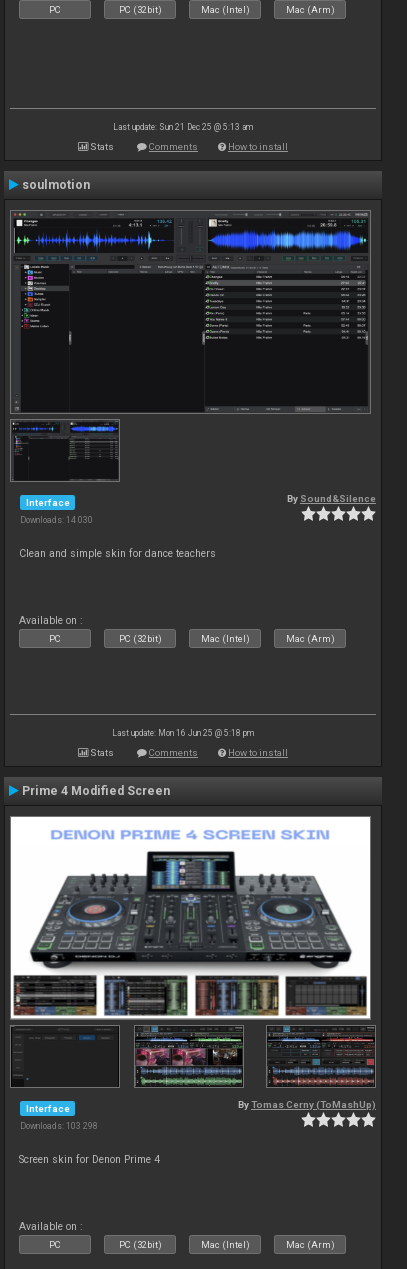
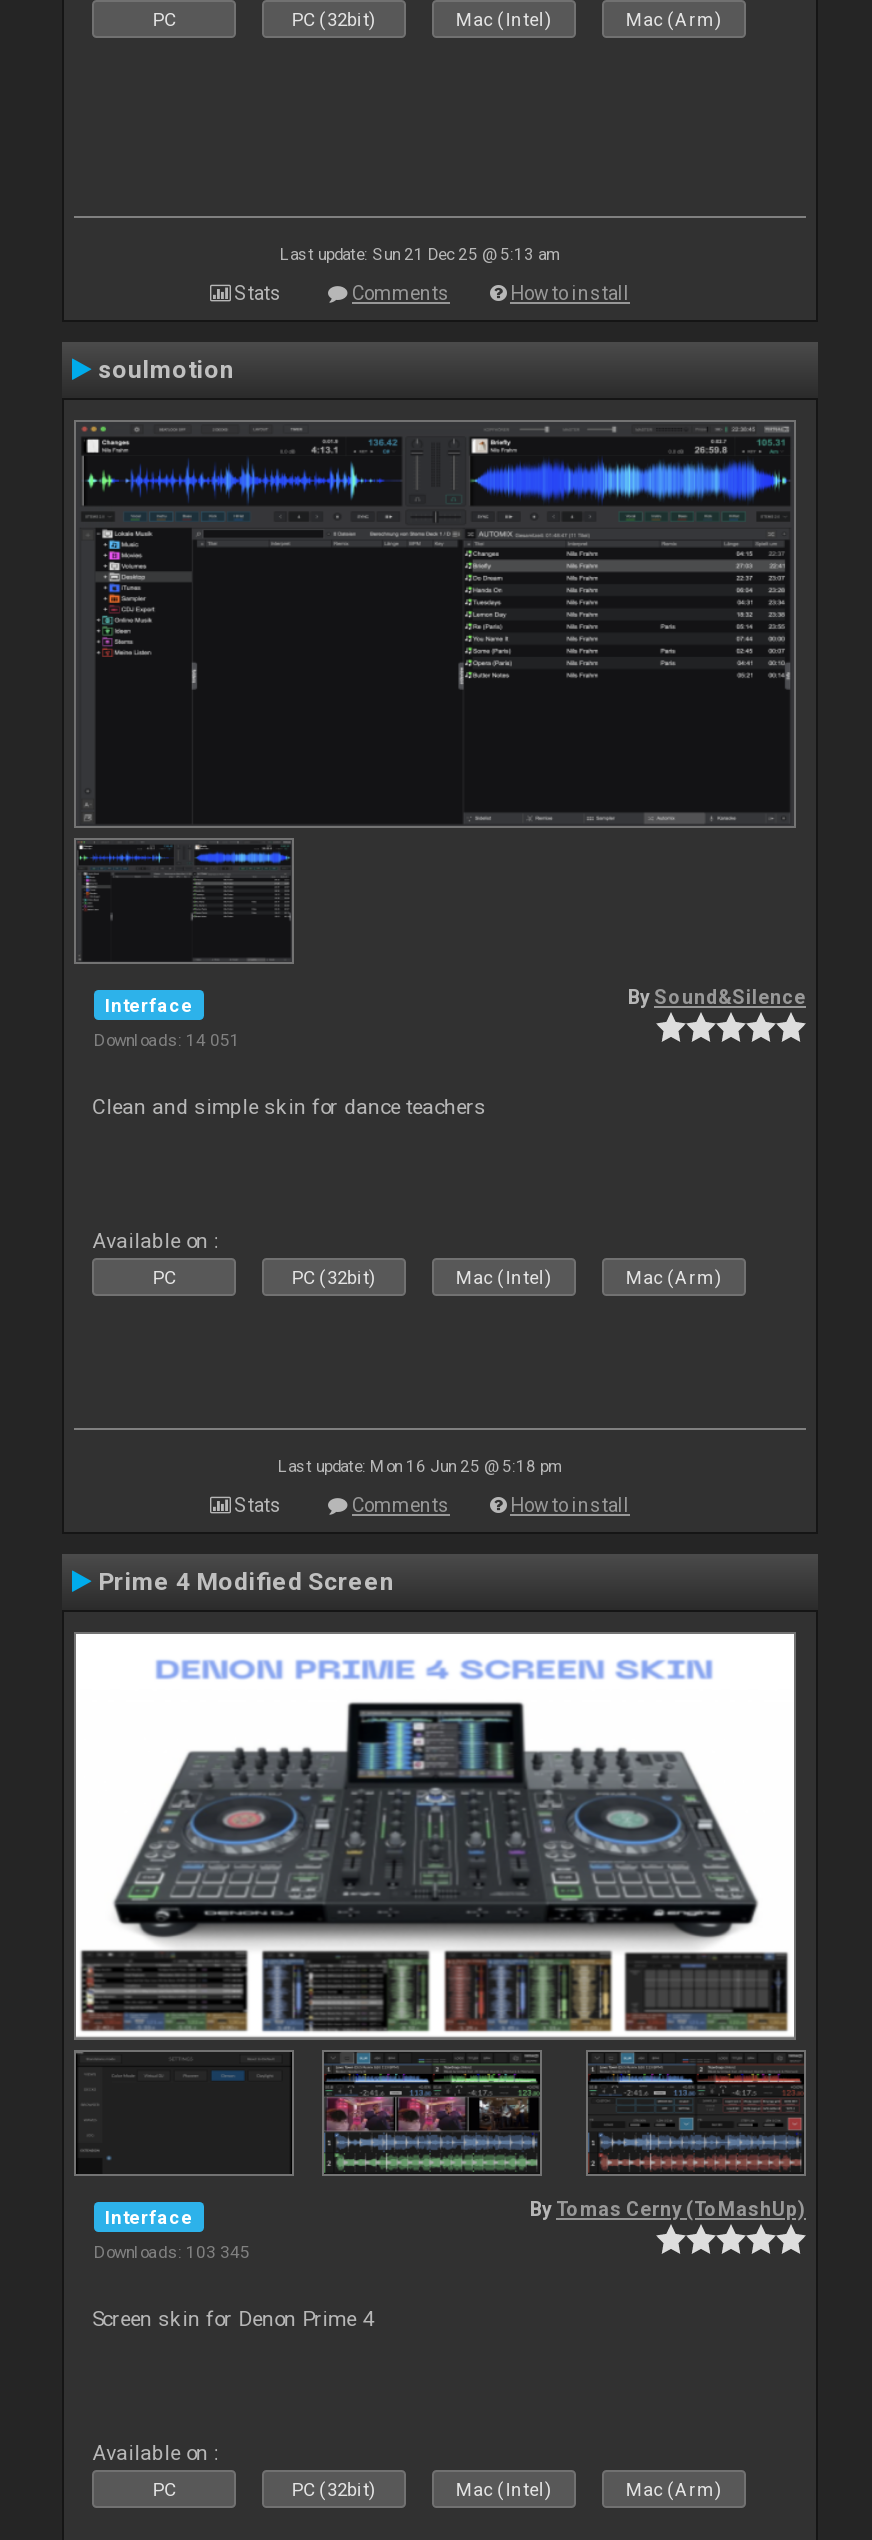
- Downloads: 14 030
+ Downloads: 14 051

- Downloads: 103 298
+ Downloads: 103 345
